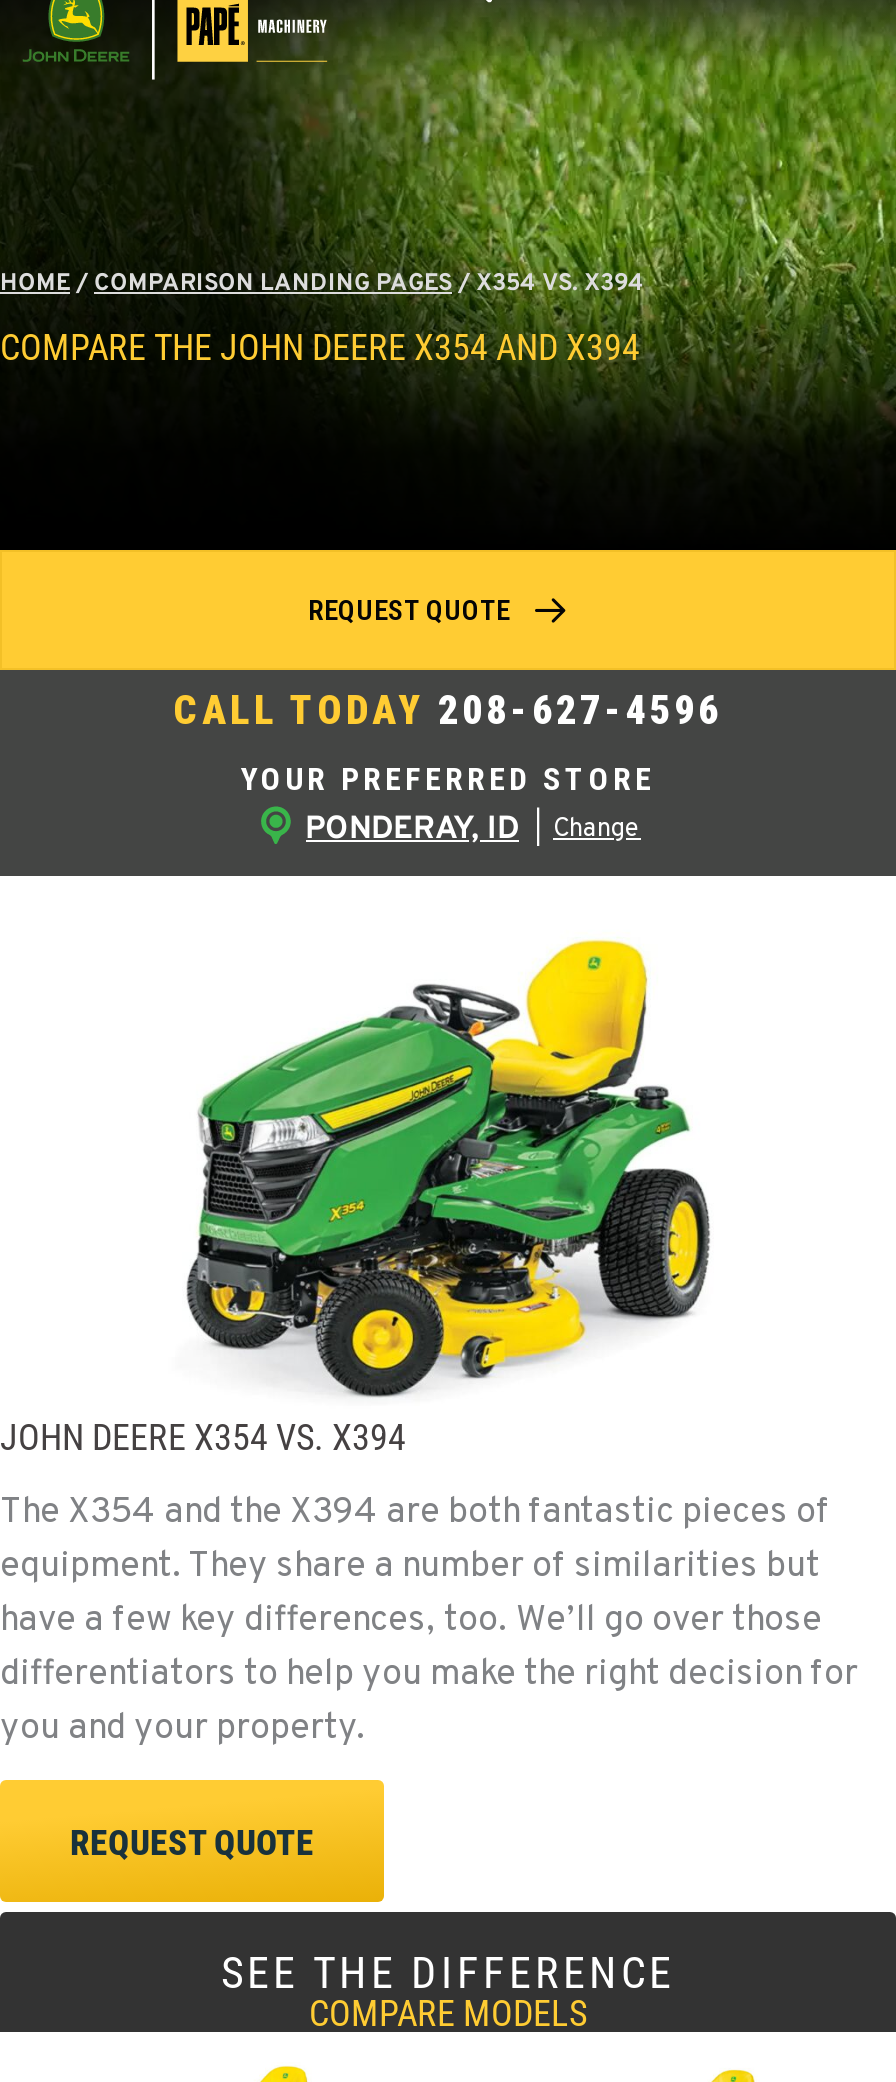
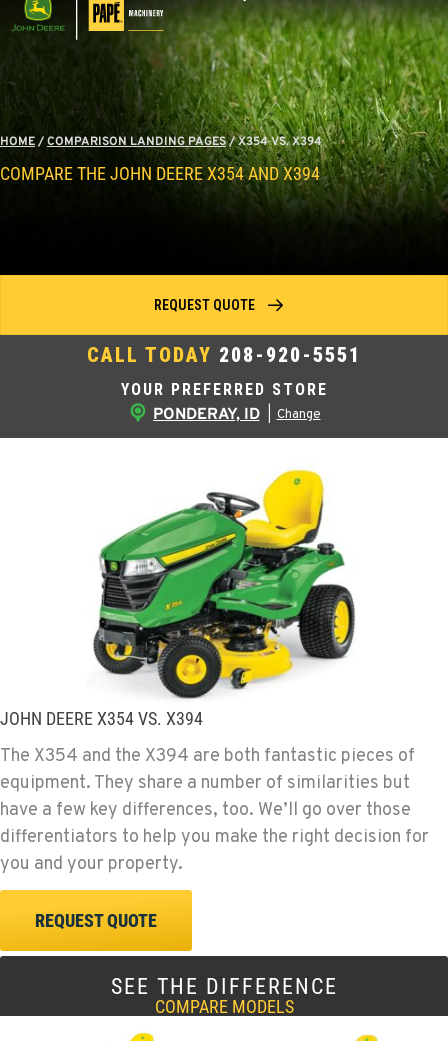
- CALL TODAY 208-627-4596
+ CALL TODAY 208-920-5551
